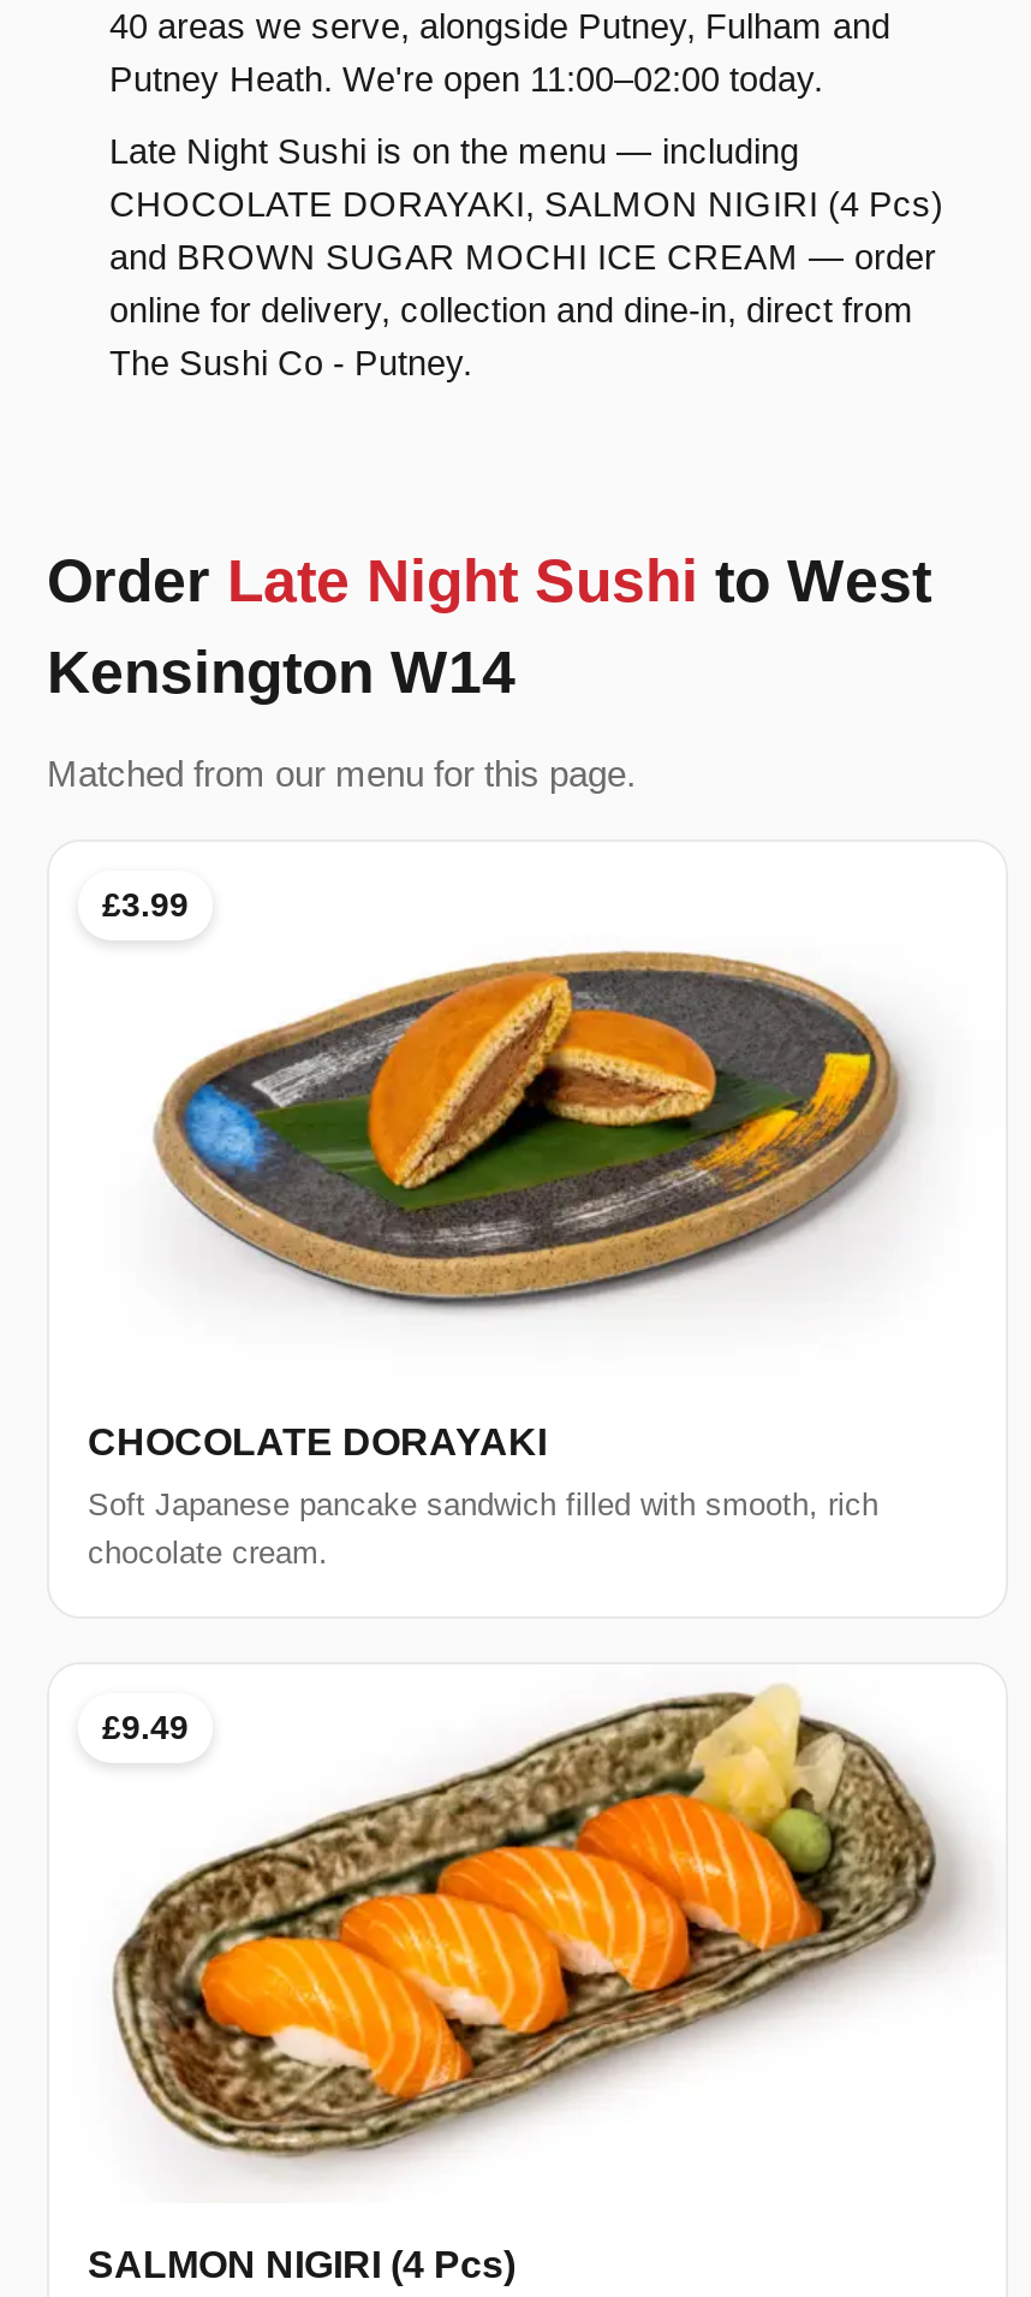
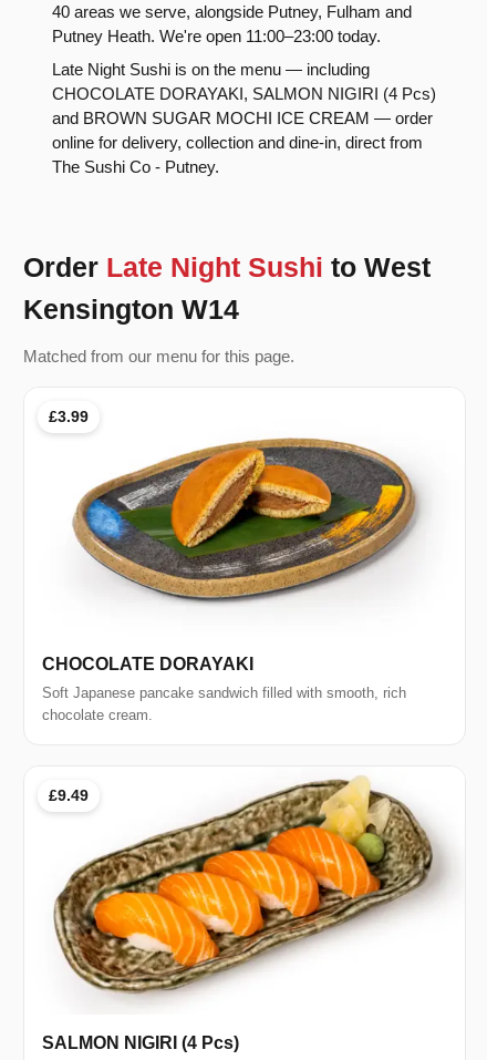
- Putney Heath. We're open 11:00–02:00 today.
+ Putney Heath. We're open 11:00–23:00 today.
